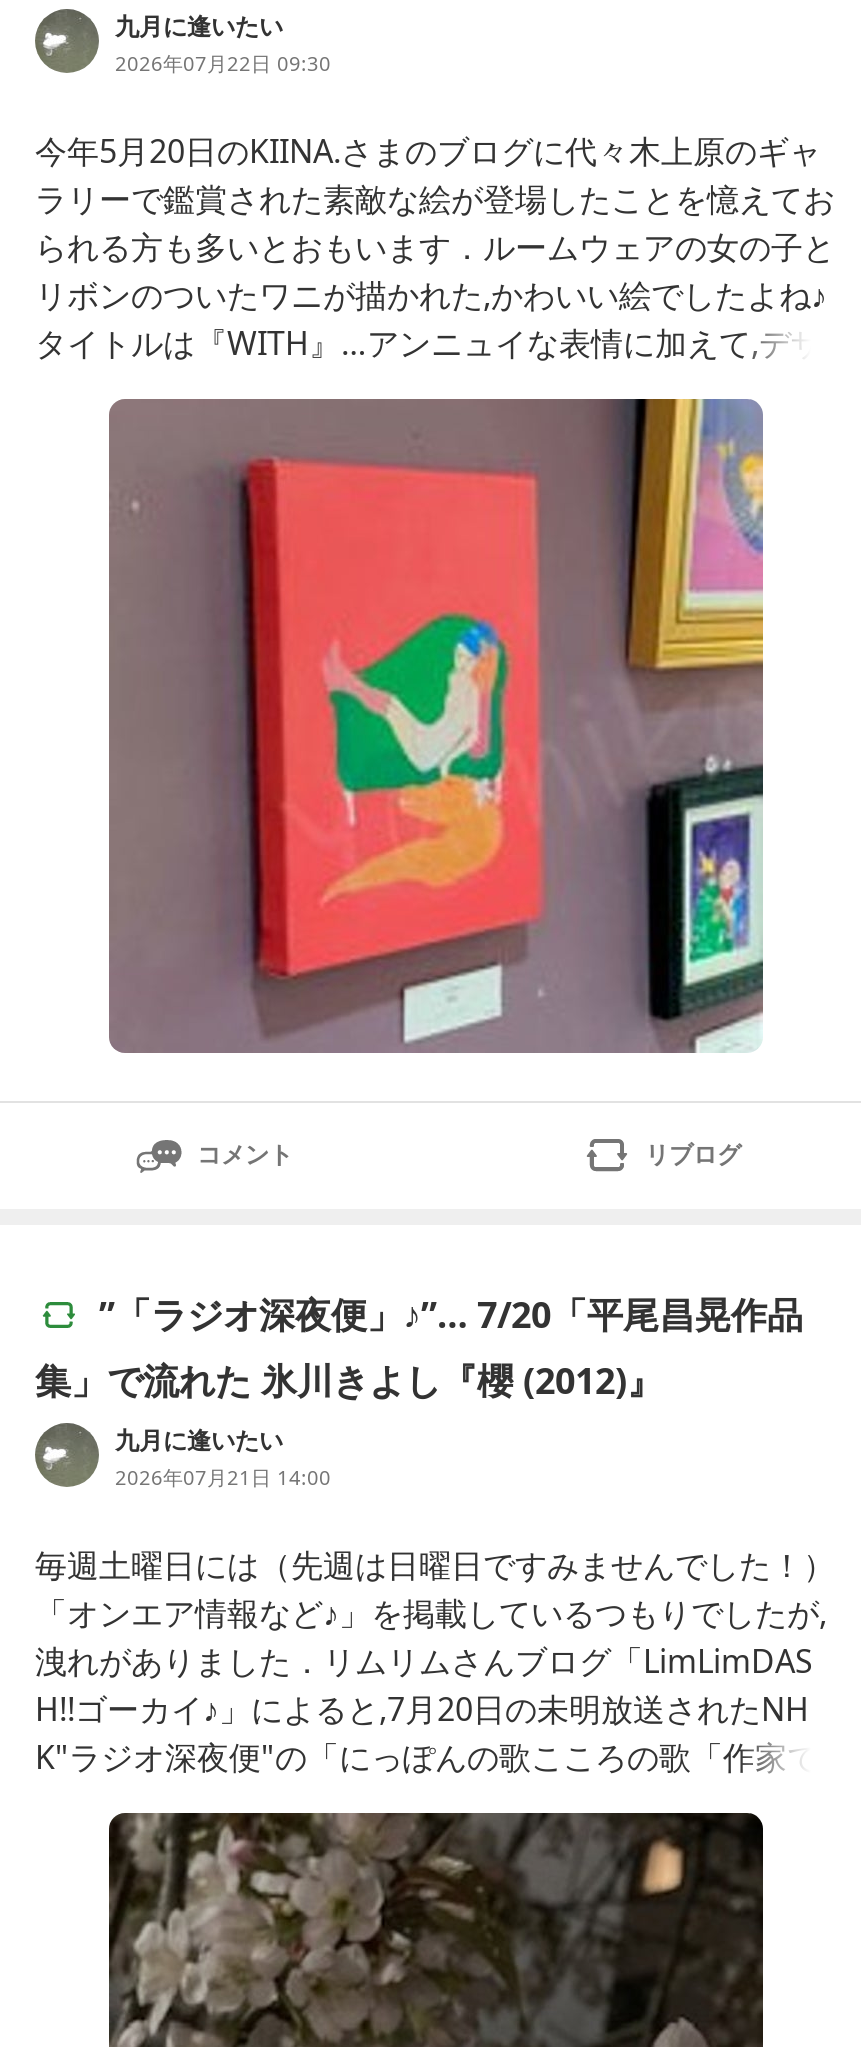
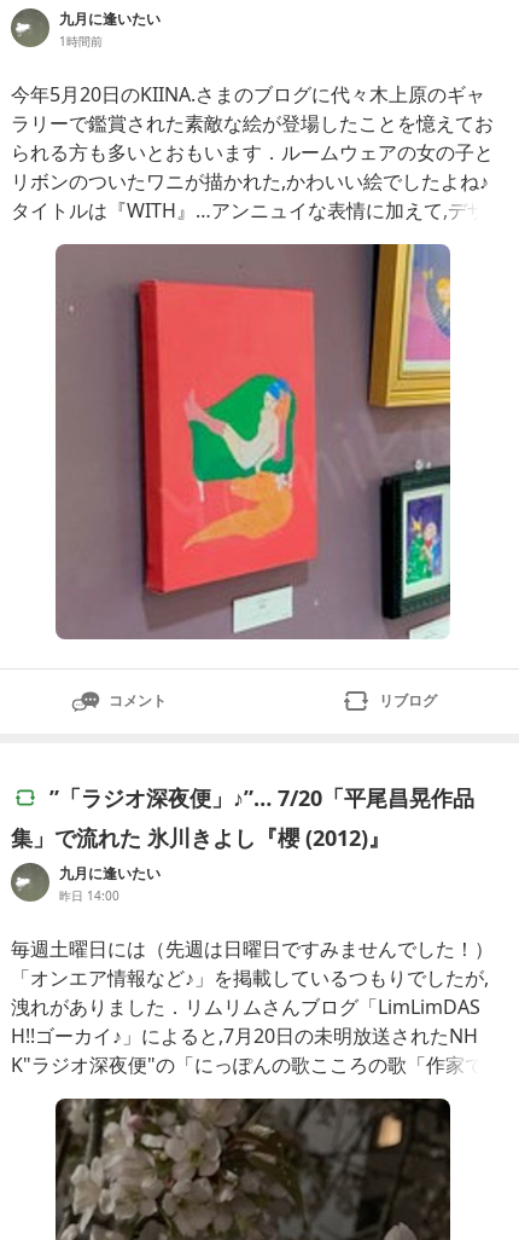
- 2026年07月22日 09:30
+ 1時間前

- 2026年07月21日 14:00
+ 昨日 14:00
